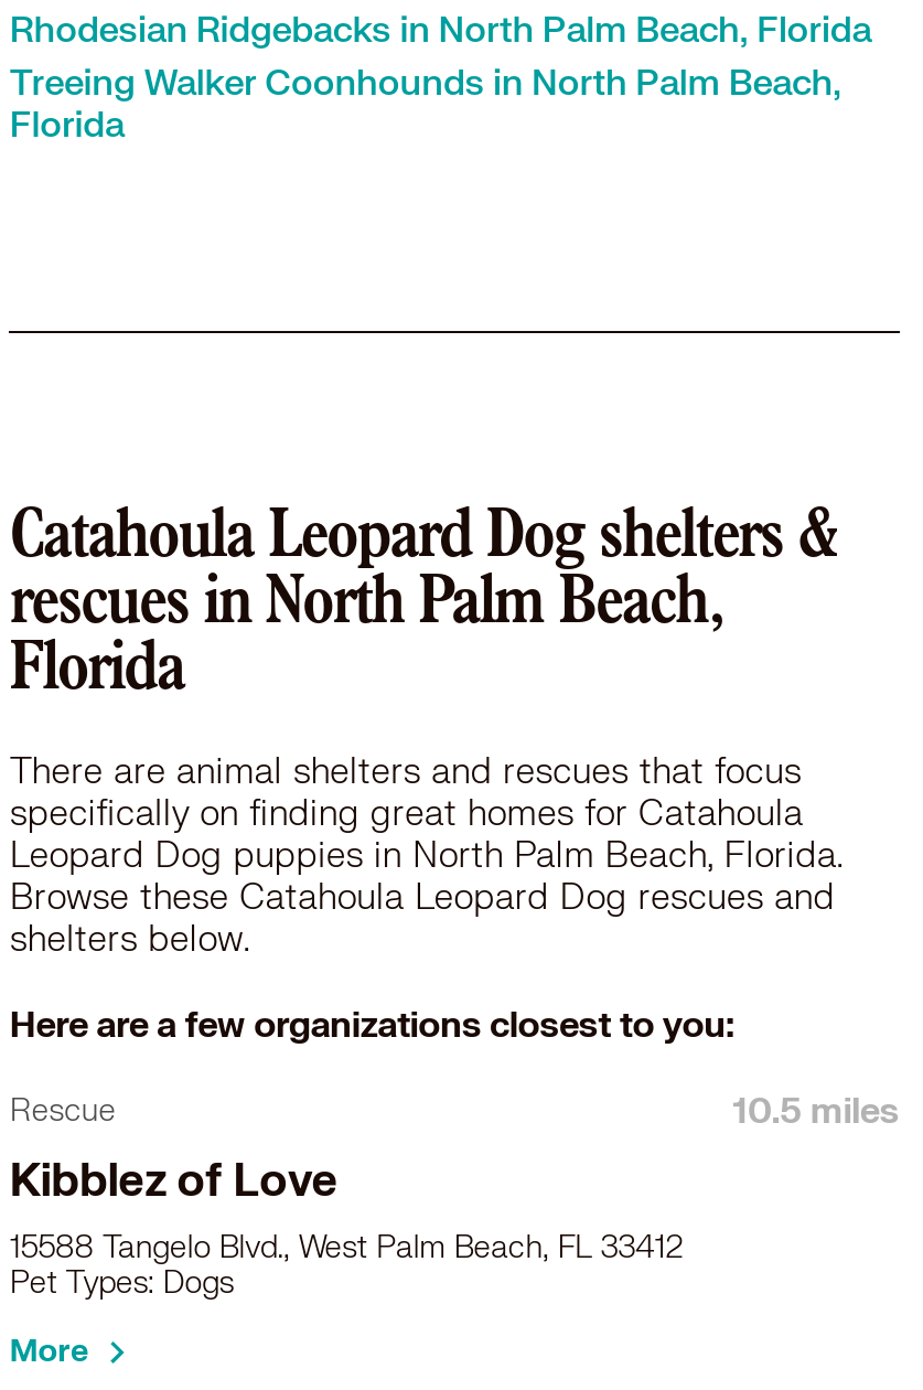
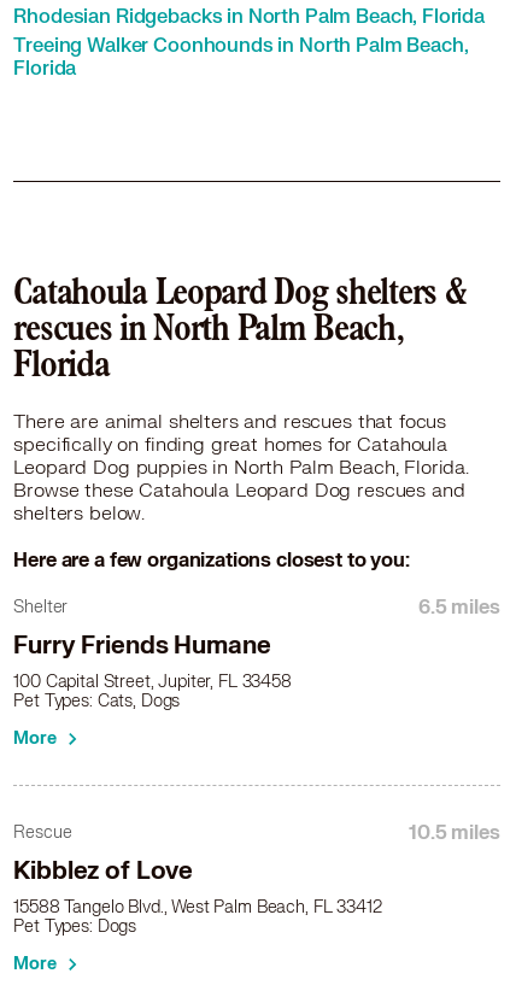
+ Shelter
+ 6.5 miles
+ Furry Friends Humane
+ 100 Capital Street, Jupiter, FL 33458
+ Pet Types: Cats, Dogs
+ More
